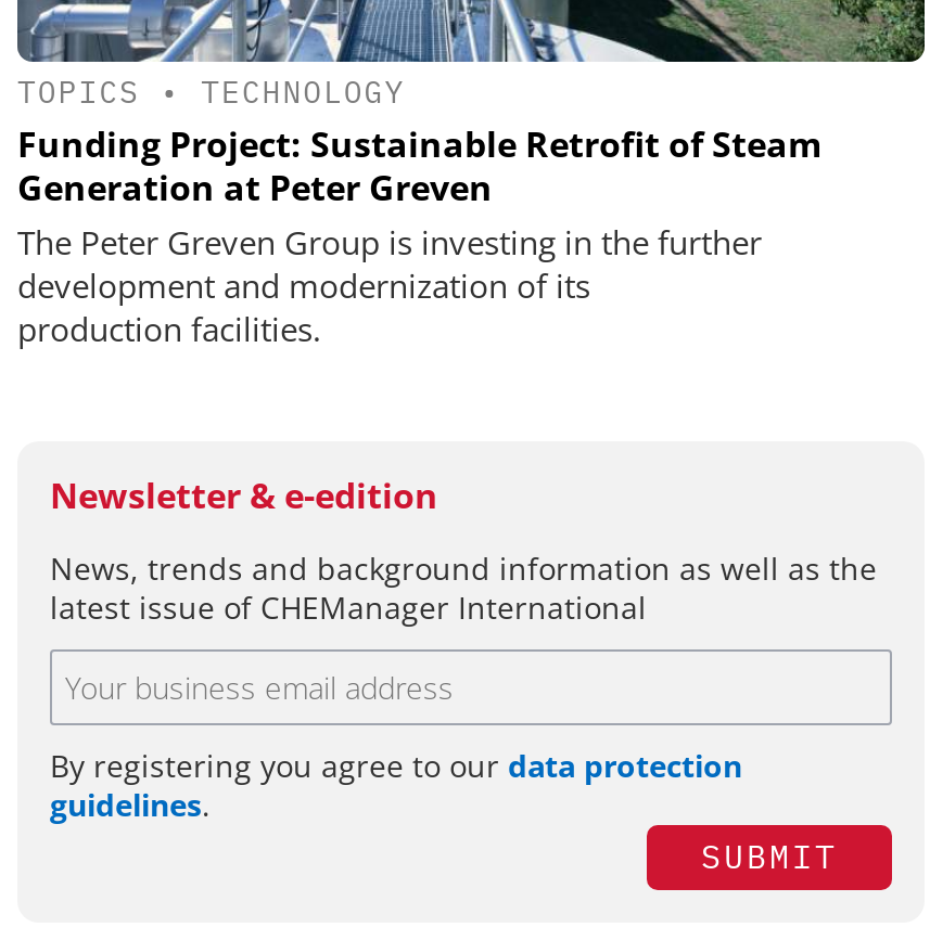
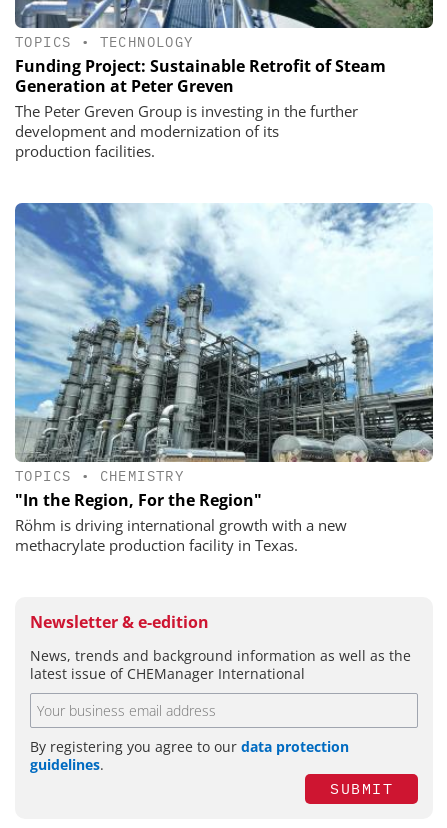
+ [image]
+ TOPICS • CHEMISTRY
+ "In the Region, For the Region"
+ Röhm is driving international growth with a new
+ methacrylate production facility in Texas.
